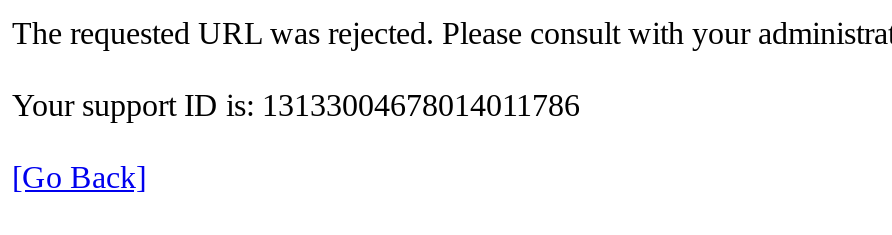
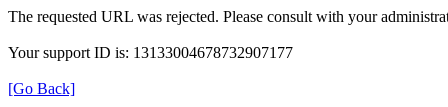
- Your support ID is: 13133004678014011786
+ Your support ID is: 13133004678732907177
